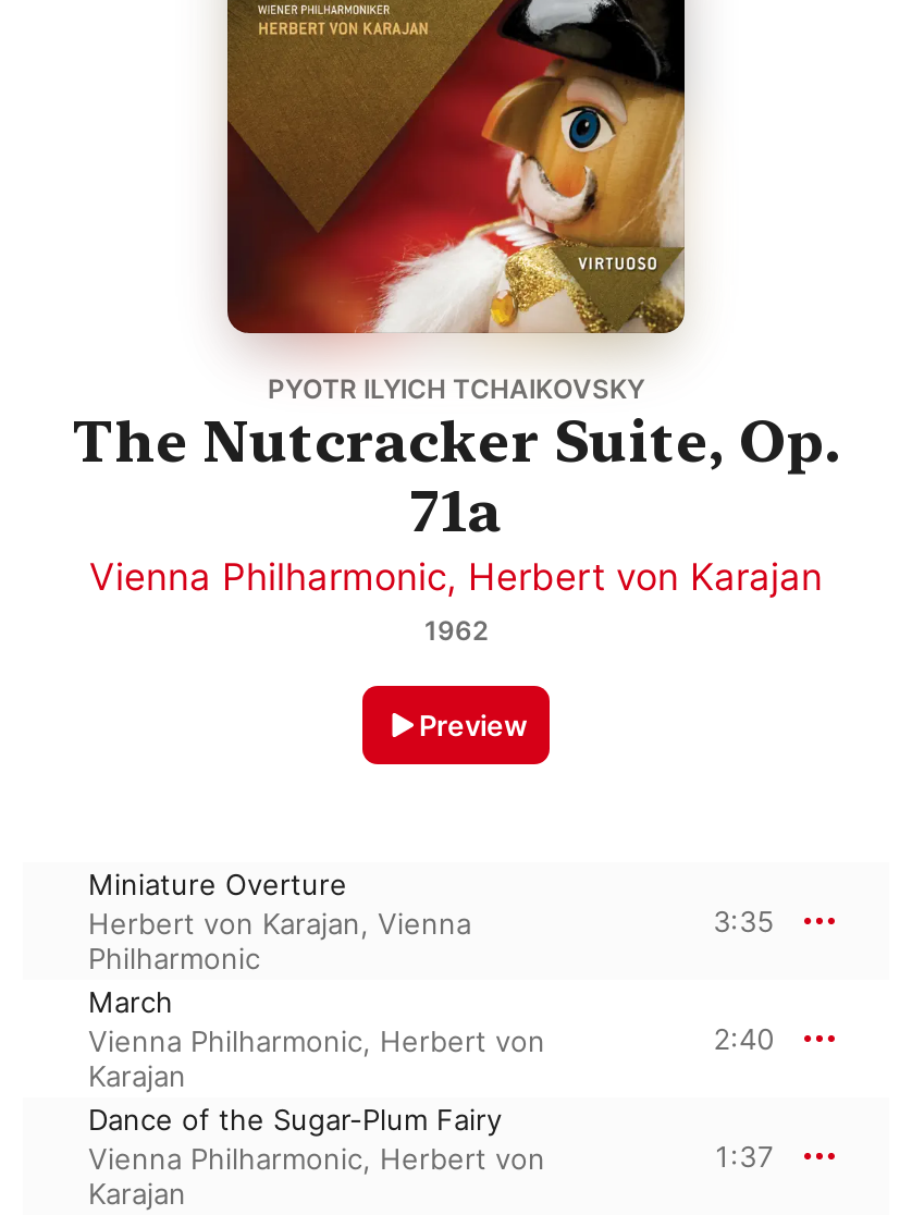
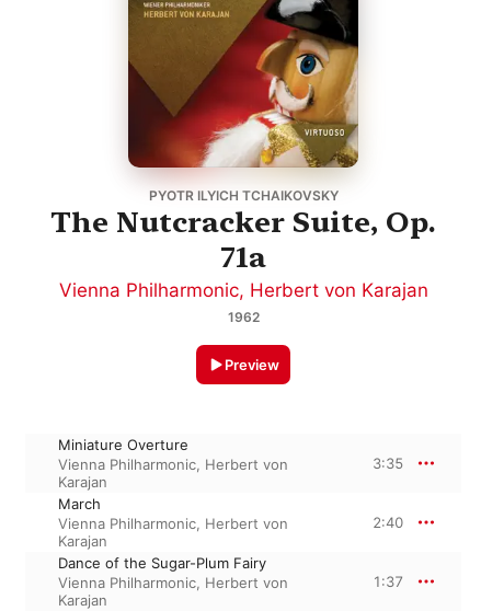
- Herbert von Karajan, Vienna
- Philharmonic
+ Vienna Philharmonic, Herbert von
+ Karajan
